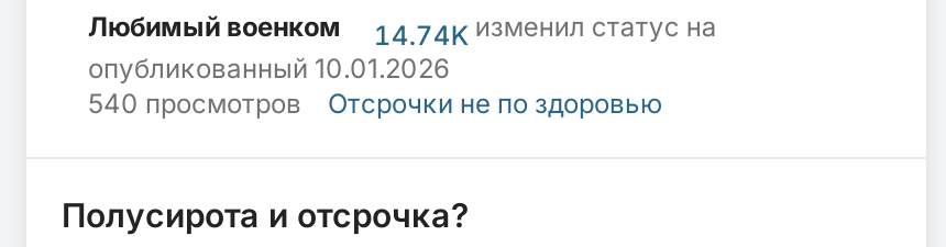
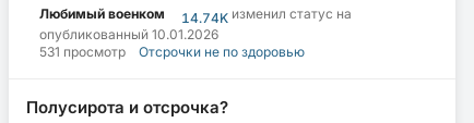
- 540 просмотров Отсрочки не по здоровью
+ 531 просмотр Отсрочки не по здоровью
